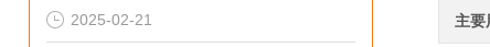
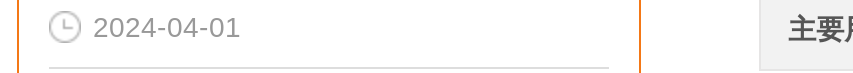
- 2025-02-21
+ 2024-04-01
